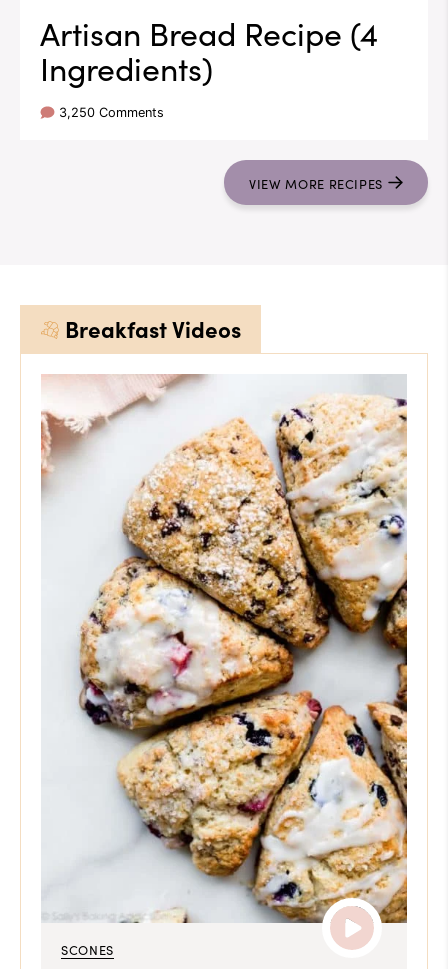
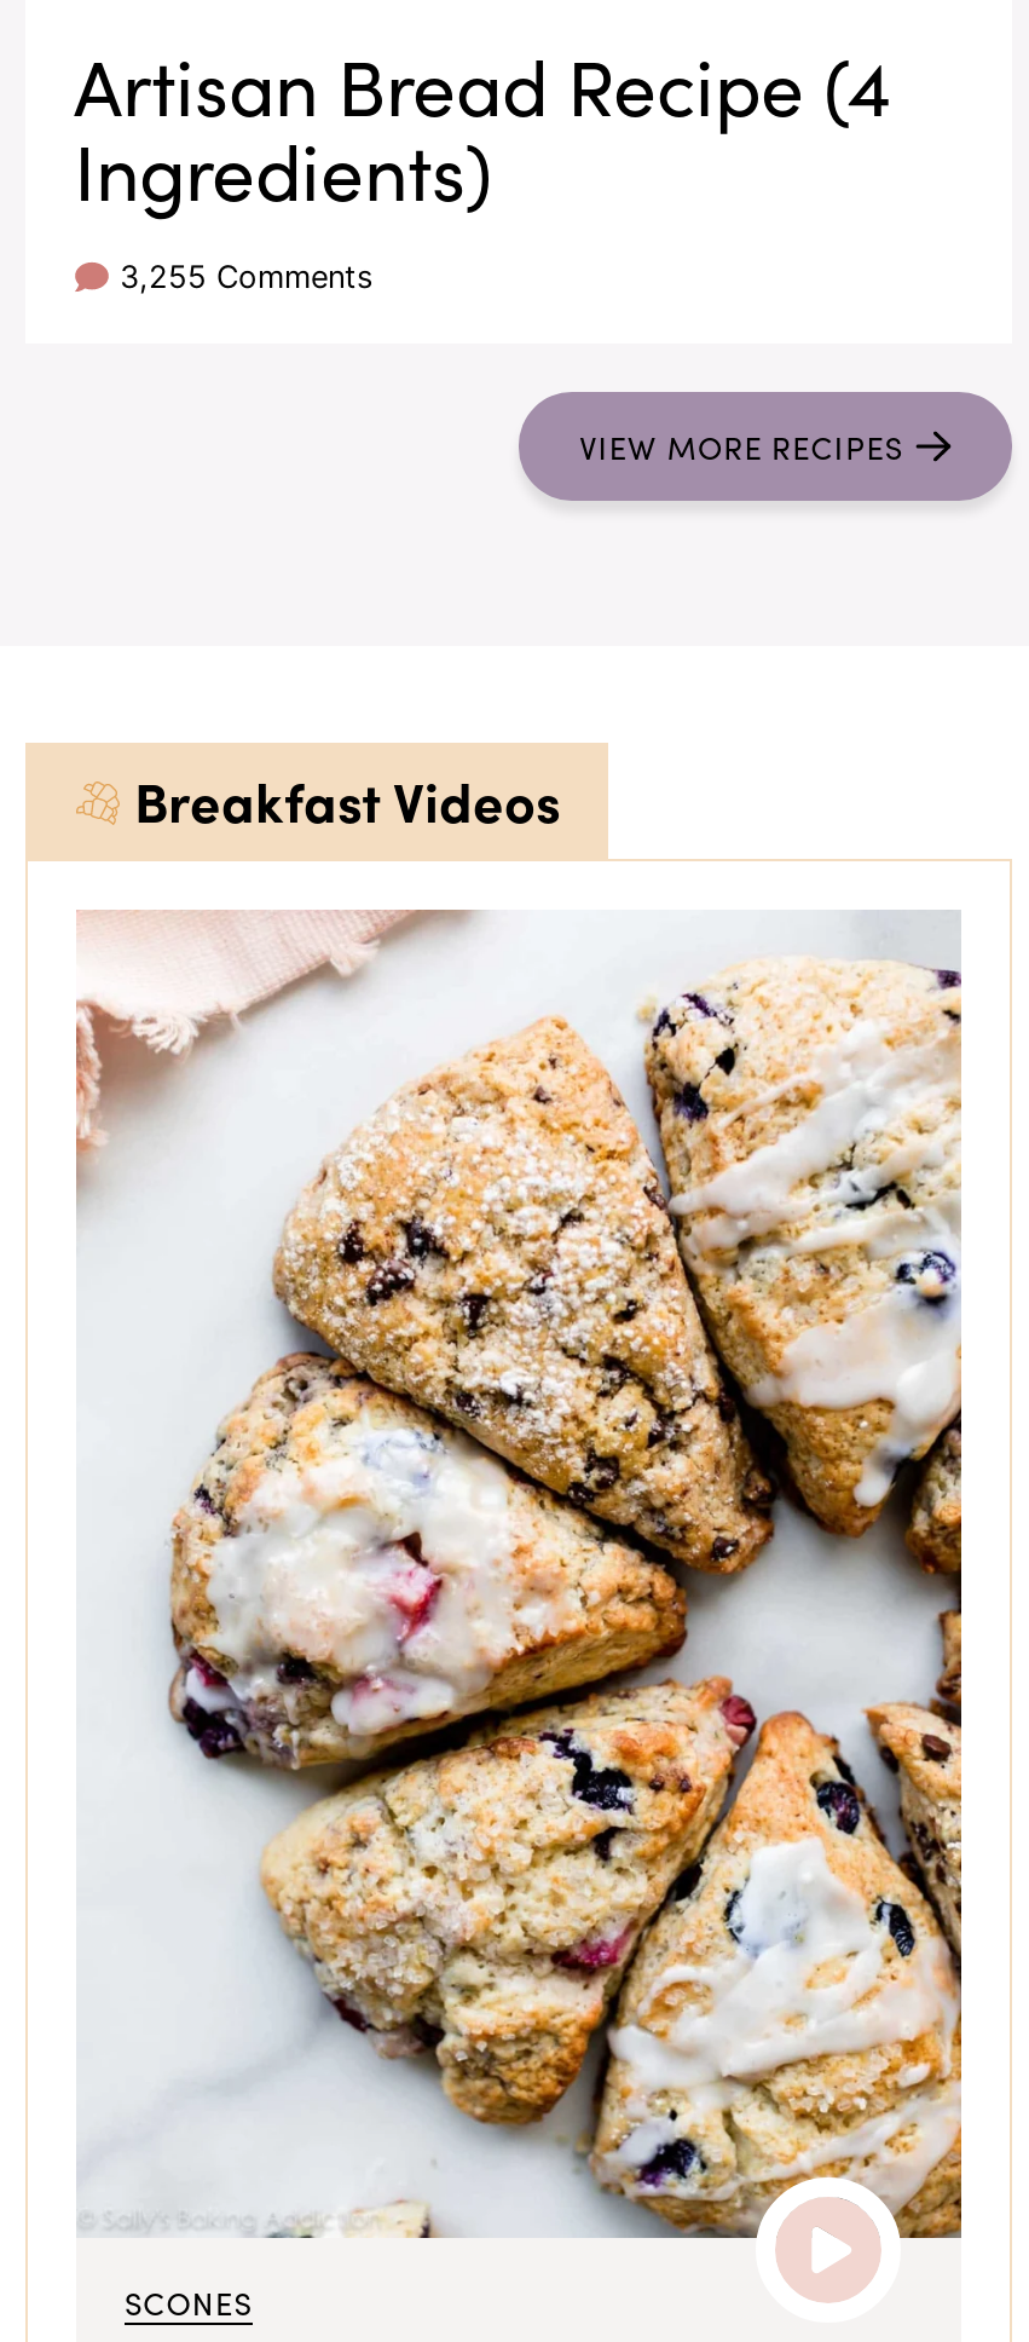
- 3,250 Comments
+ 3,255 Comments
